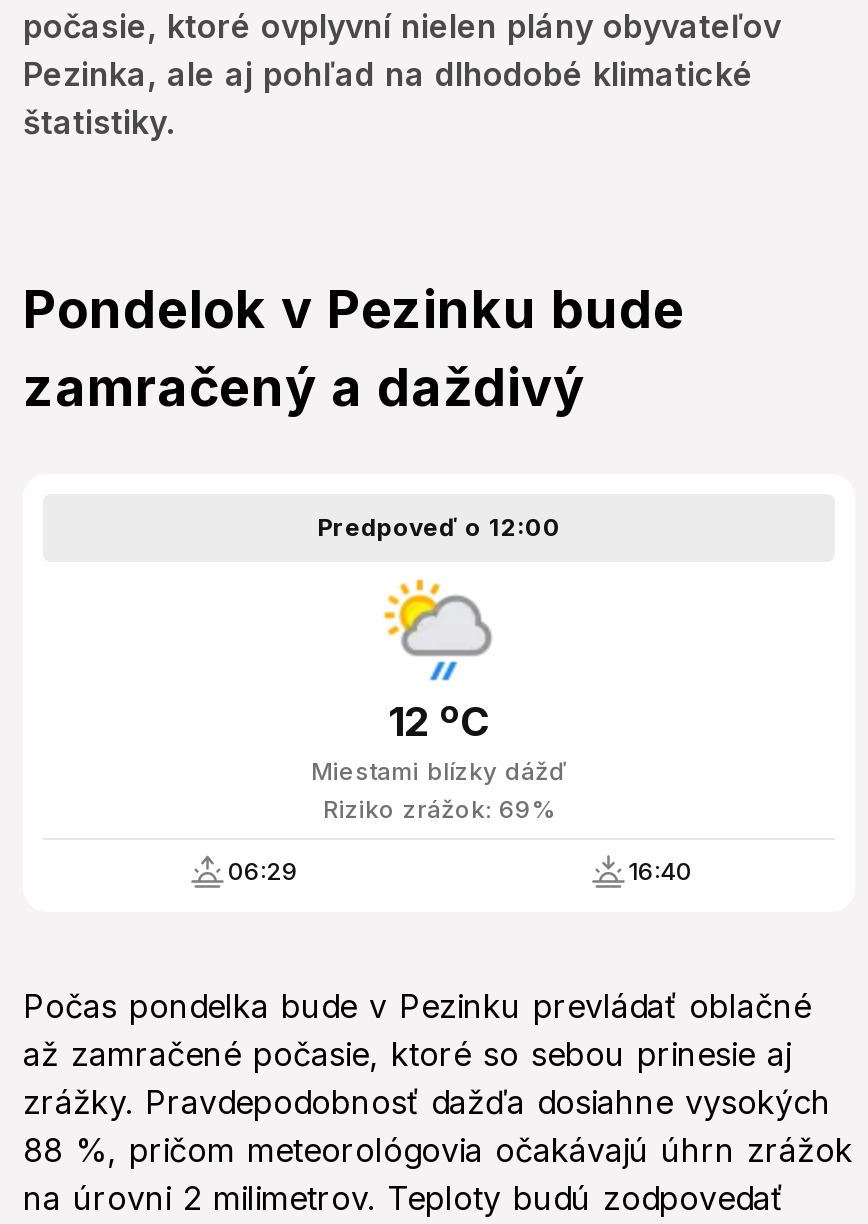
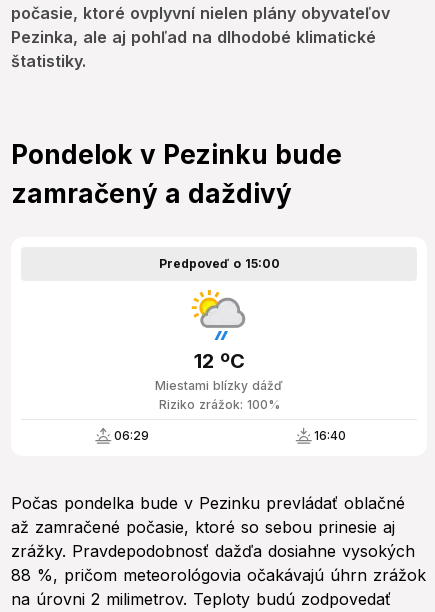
- Predpoveď o 12:00
+ Predpoveď o 15:00

- Riziko zrážok: 69%
+ Riziko zrážok: 100%
